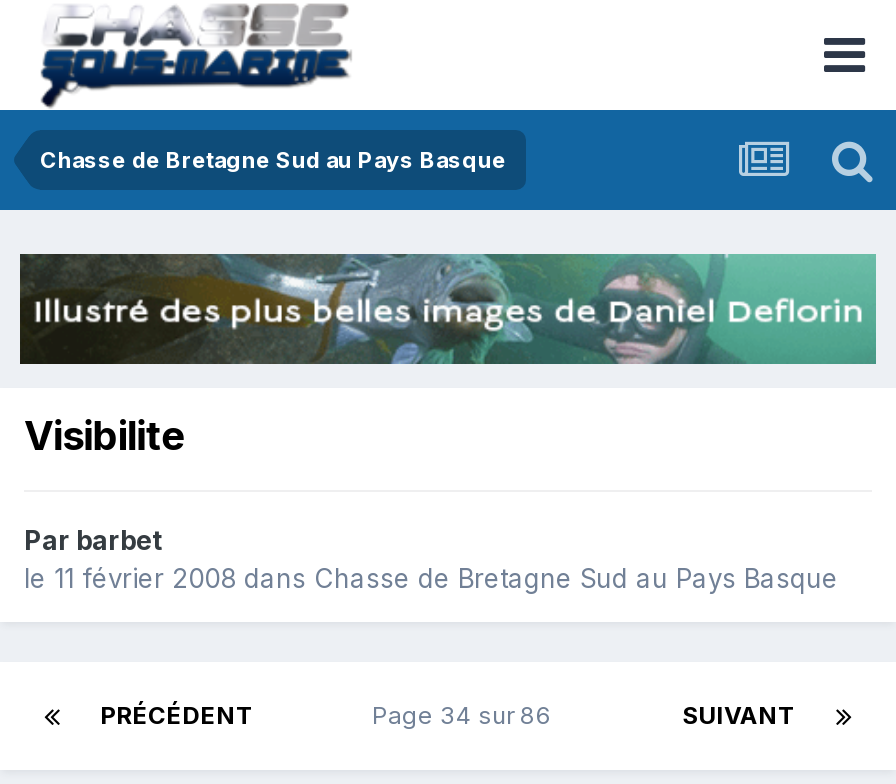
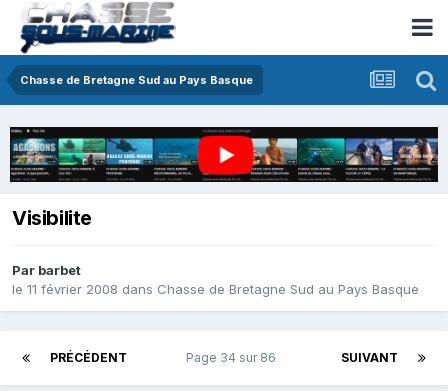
- [image]
+ [image]
